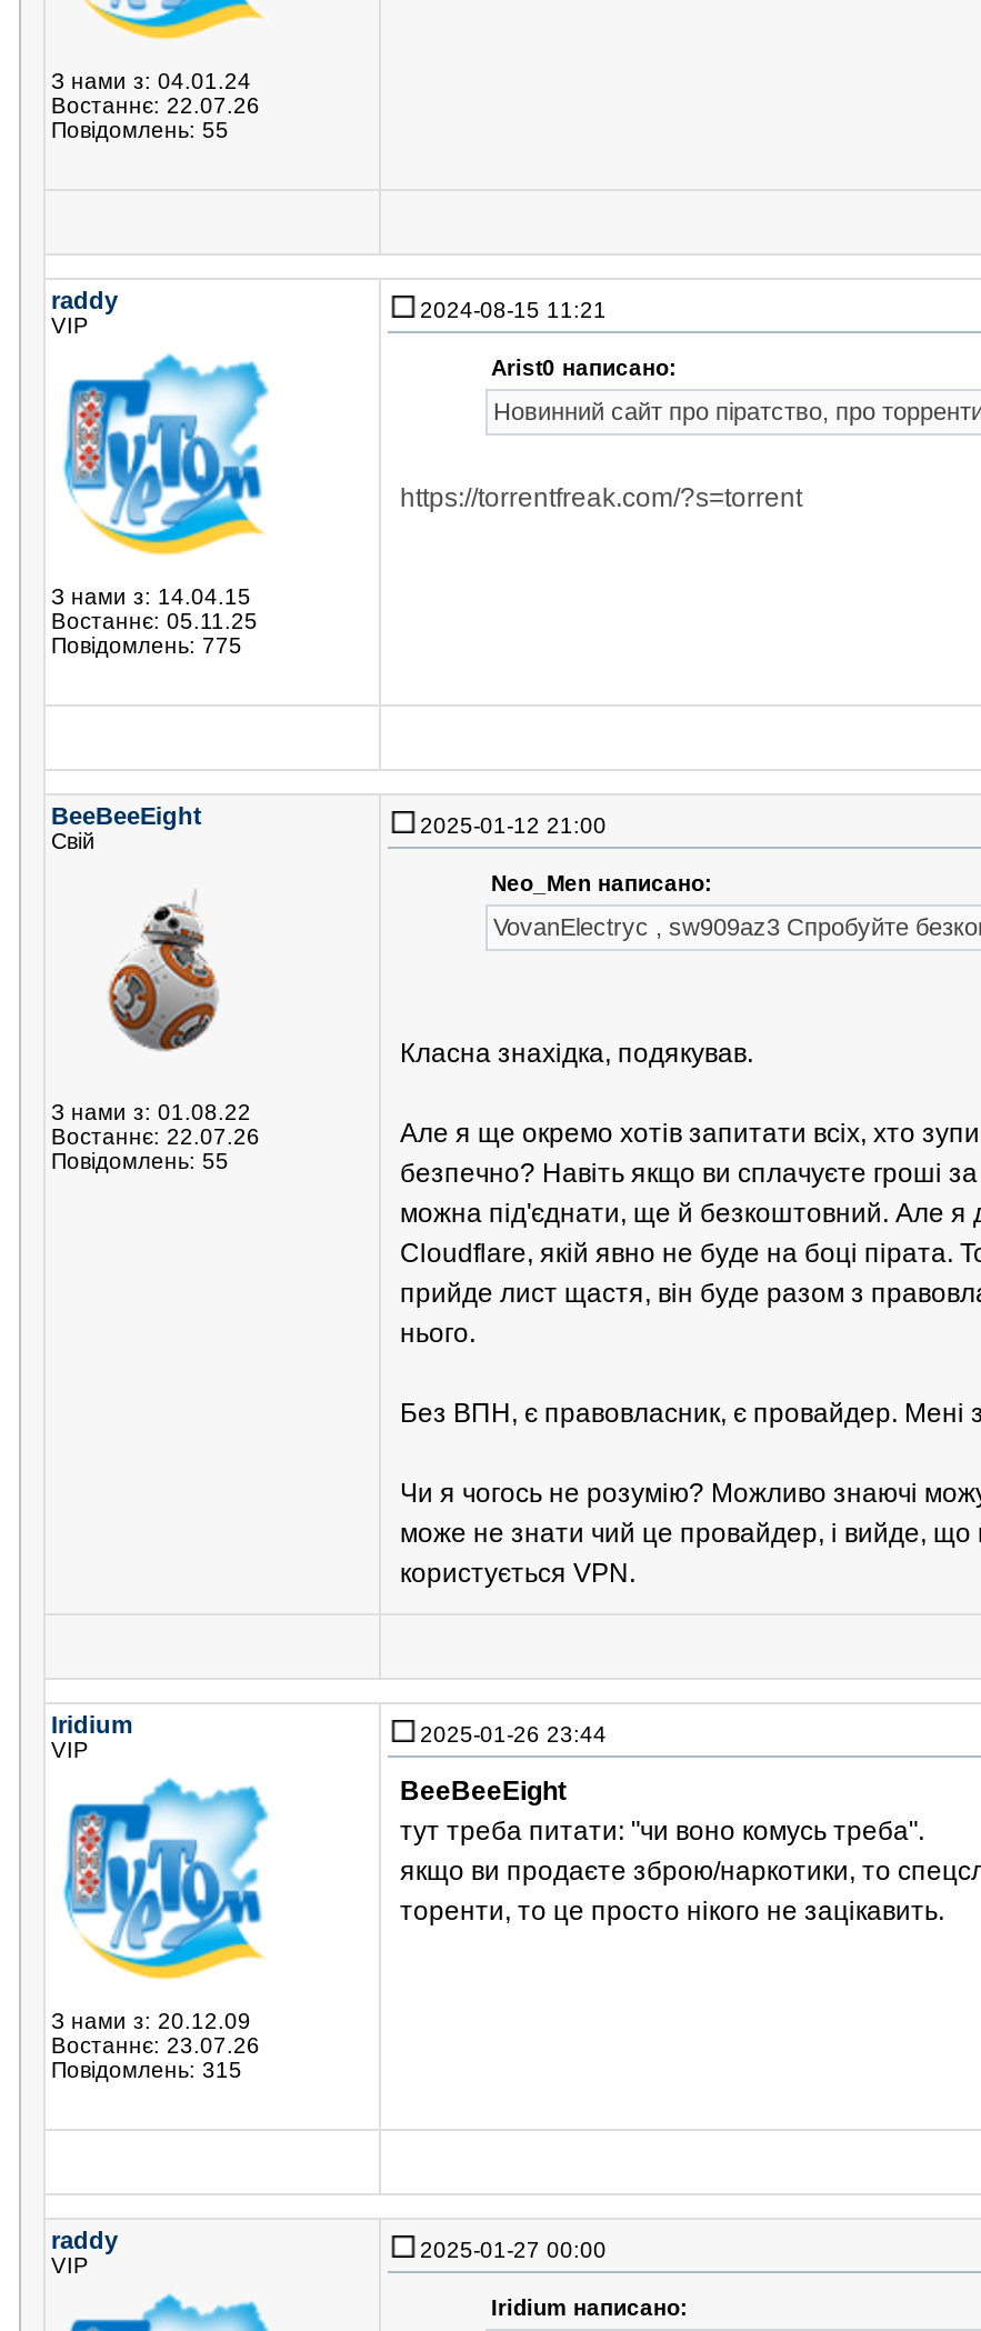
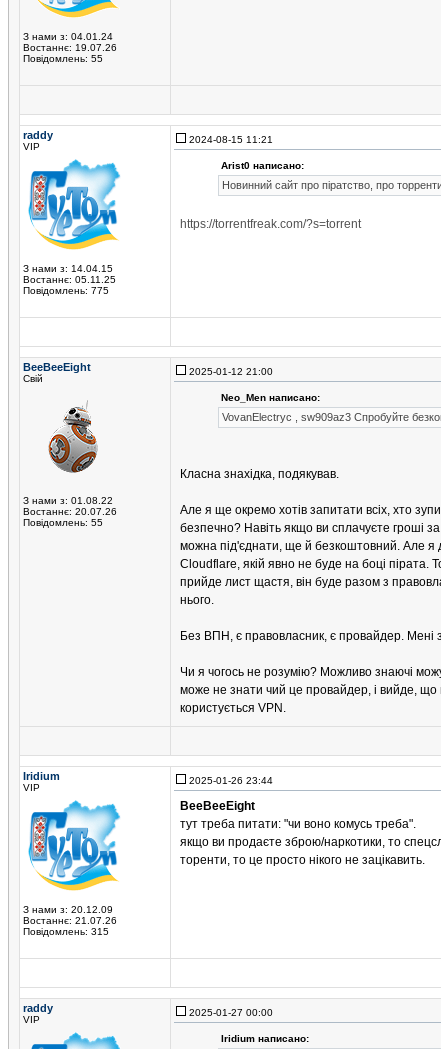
- Востаннє: 22.07.26
+ Востаннє: 19.07.26

- Востаннє: 22.07.26
+ Востаннє: 20.07.26

- Востаннє: 23.07.26
+ Востаннє: 21.07.26
